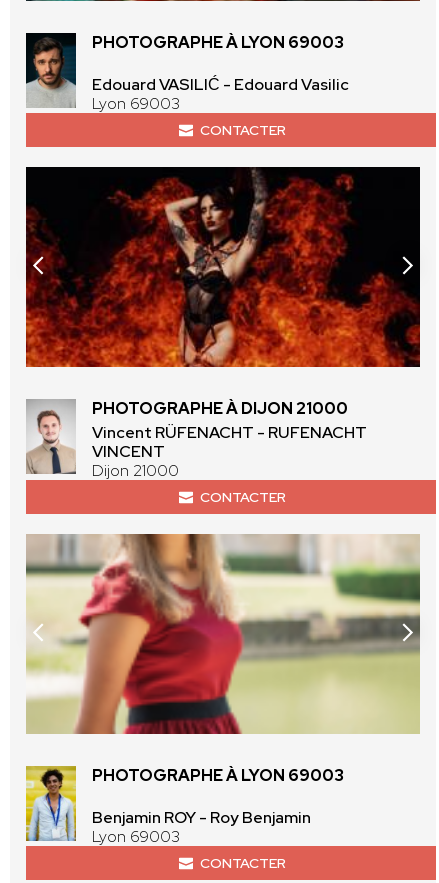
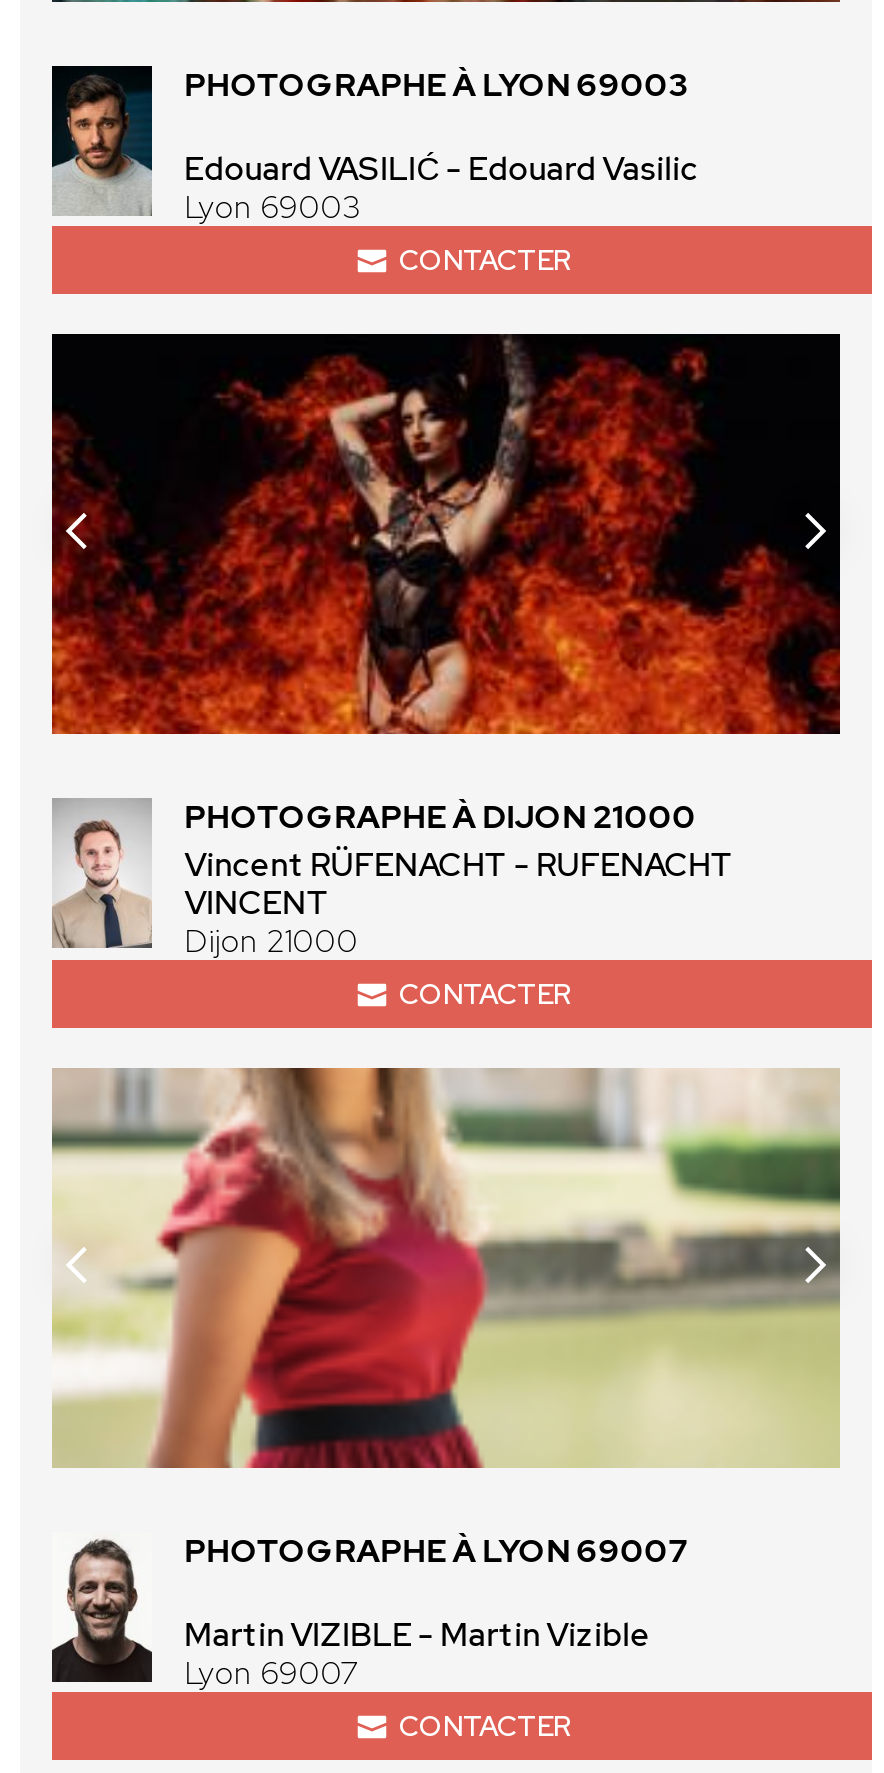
- [image]
- PHOTOGRAPHE À LYON 69003
+ [image]
+ PHOTOGRAPHE À LYON 69007

- Benjamin ROY - Roy Benjamin
- Lyon 69003
+ Martin VIZIBLE - Martin Vizible
+ Lyon 69007
